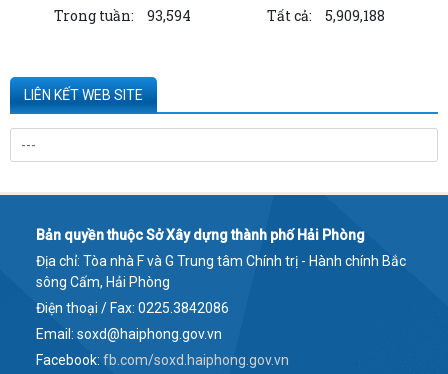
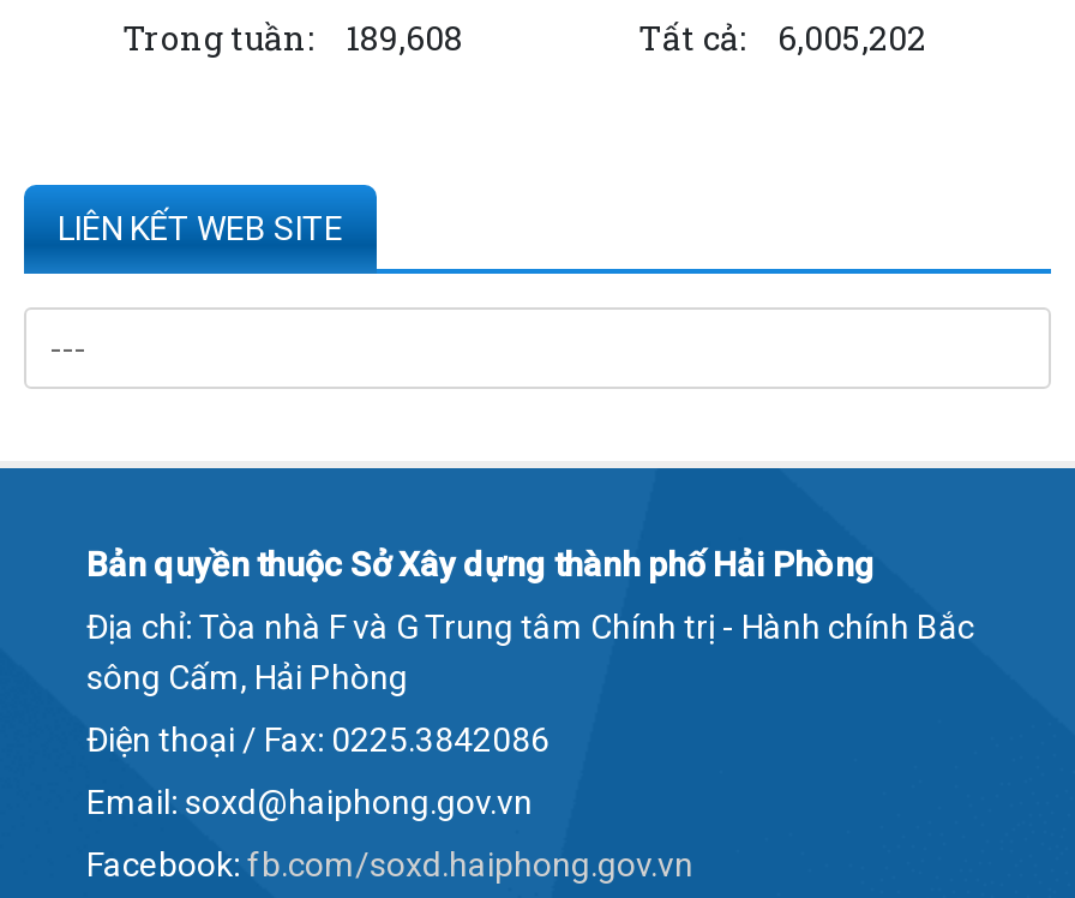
- Trong tuần: 93,594
+ Trong tuần: 189,608

- Tất cả: 5,909,188
+ Tất cả: 6,005,202
